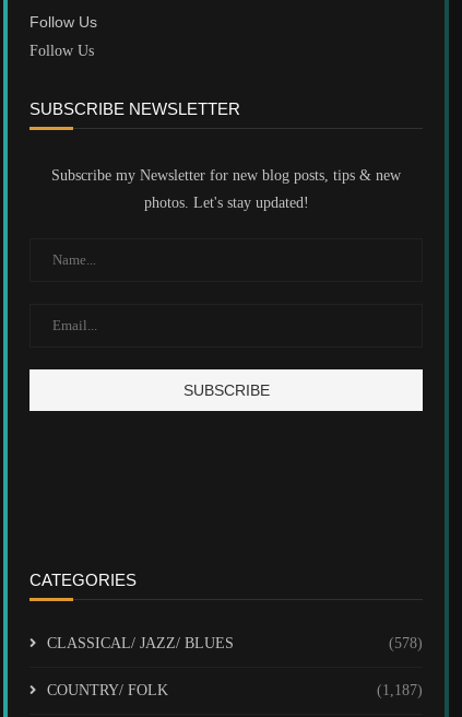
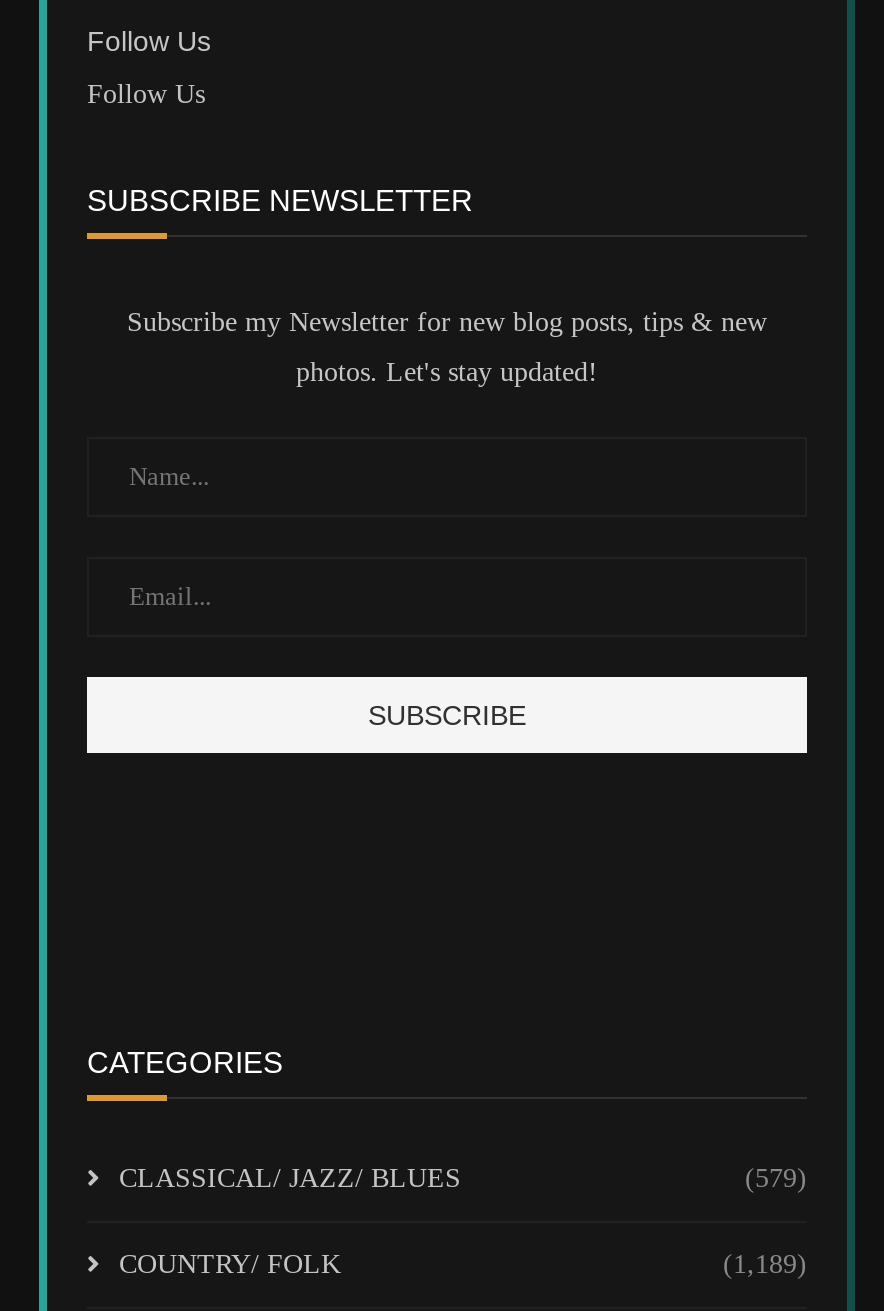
- (578)
+ (579)

- (1,187)
+ (1,189)
